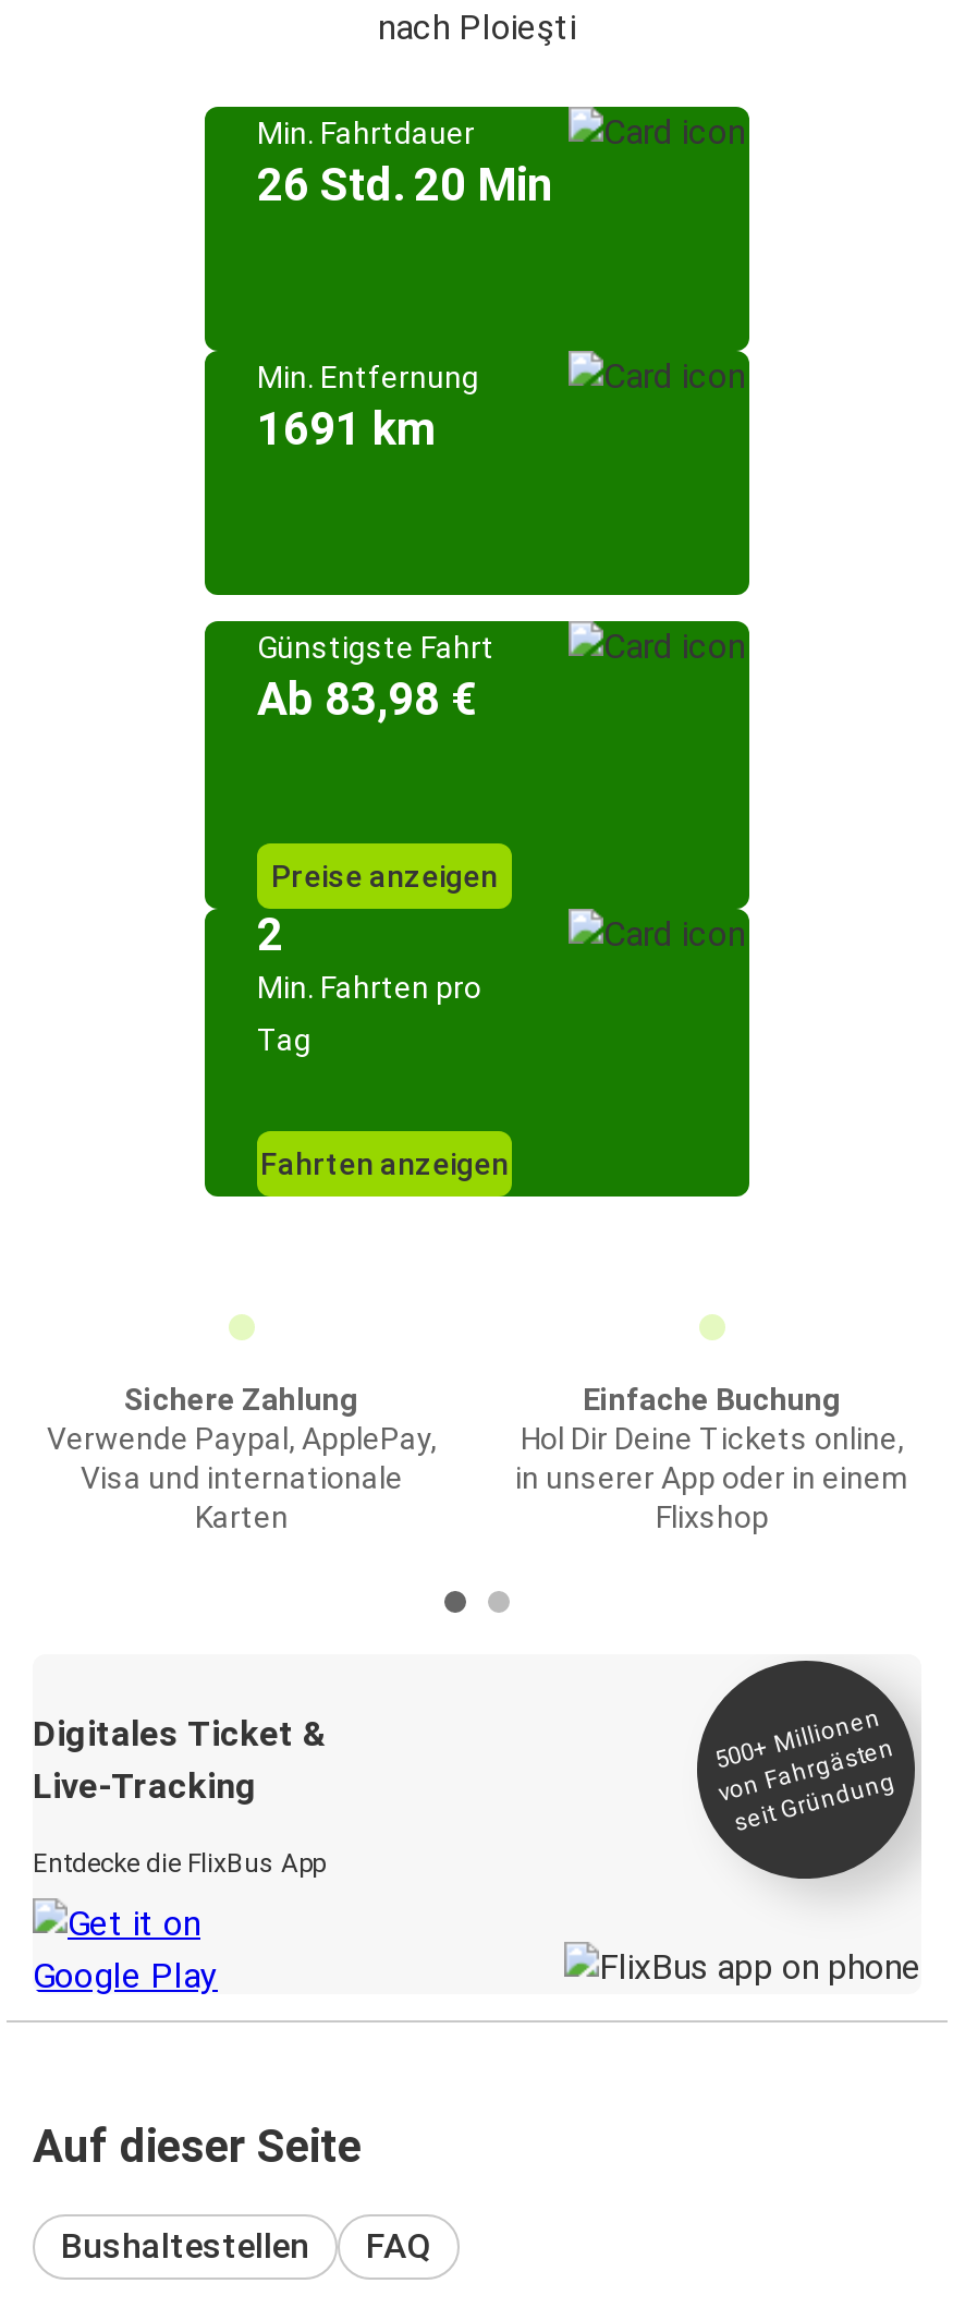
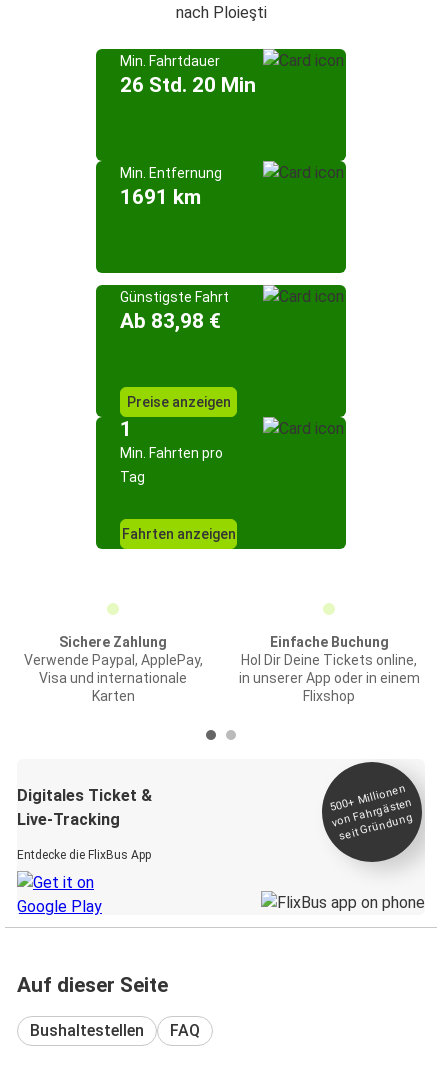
- 2
+ 1
